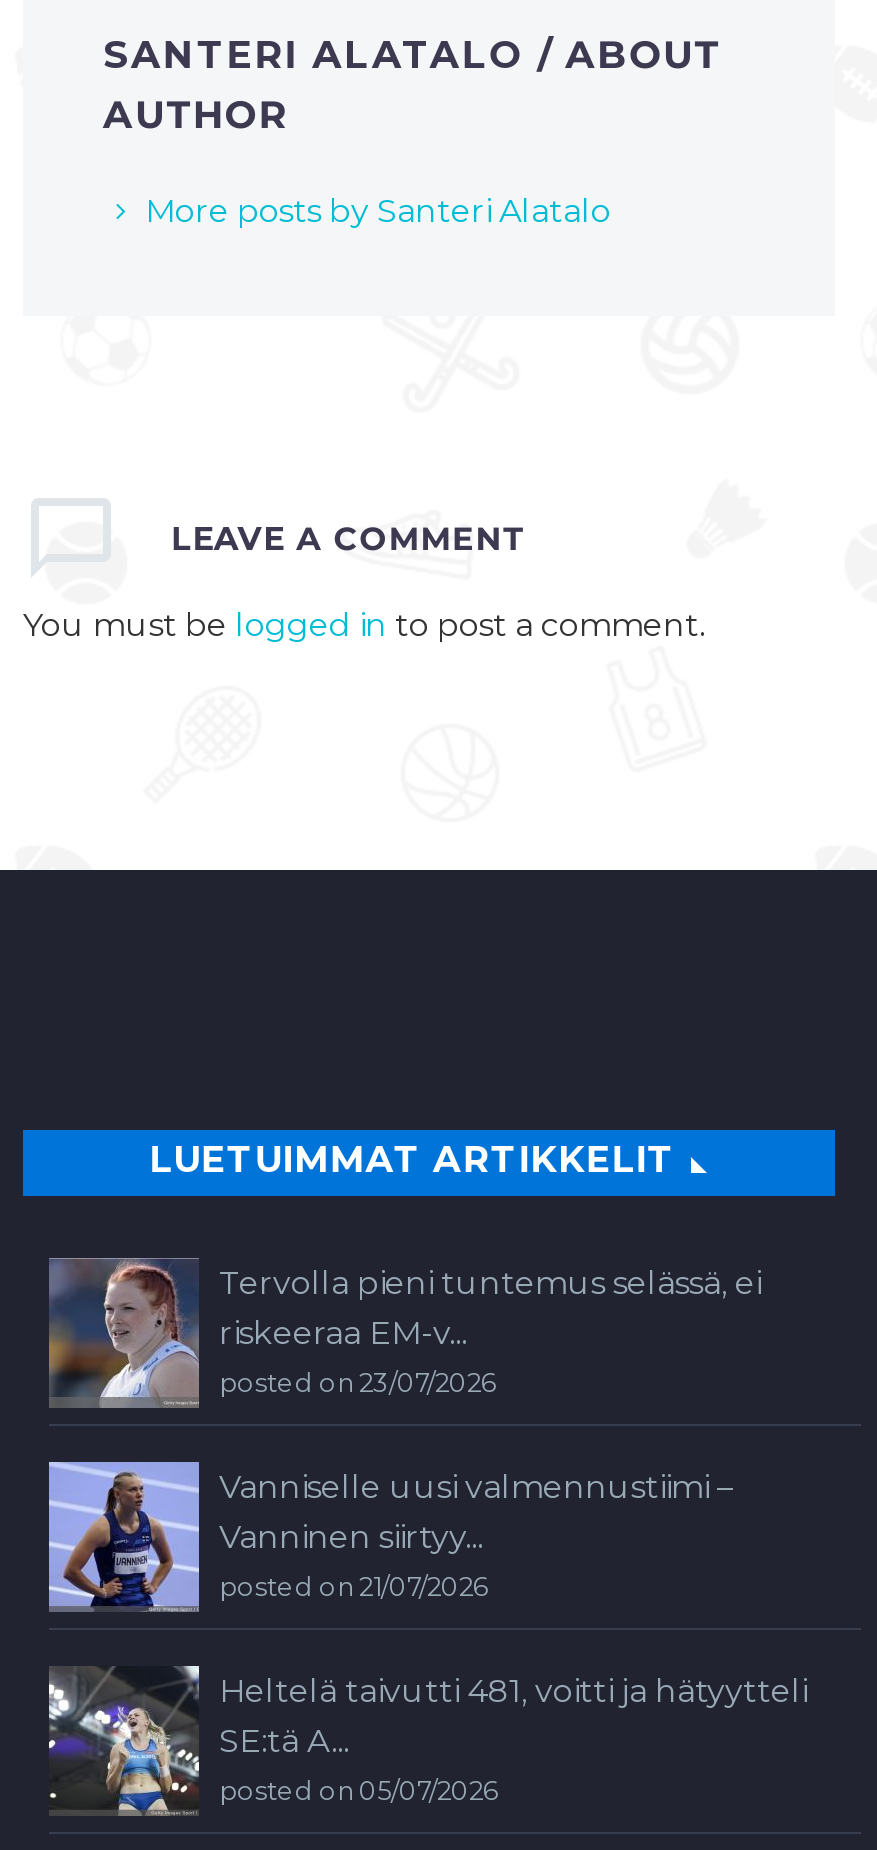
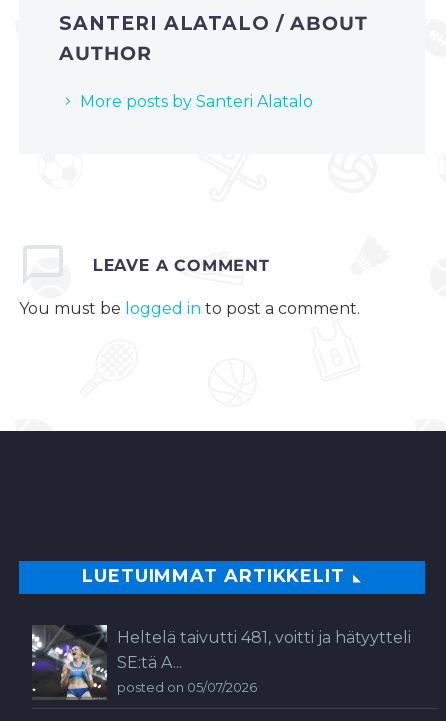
- [image]
- Tervolla pieni tuntemus selässä, ei
- riskeeraa EM-v...
- posted on 23/07/2026
- Vanniselle uusi valmennustiimi –
- Vanninen siirtyy...
- posted on 21/07/2026

- [image]
